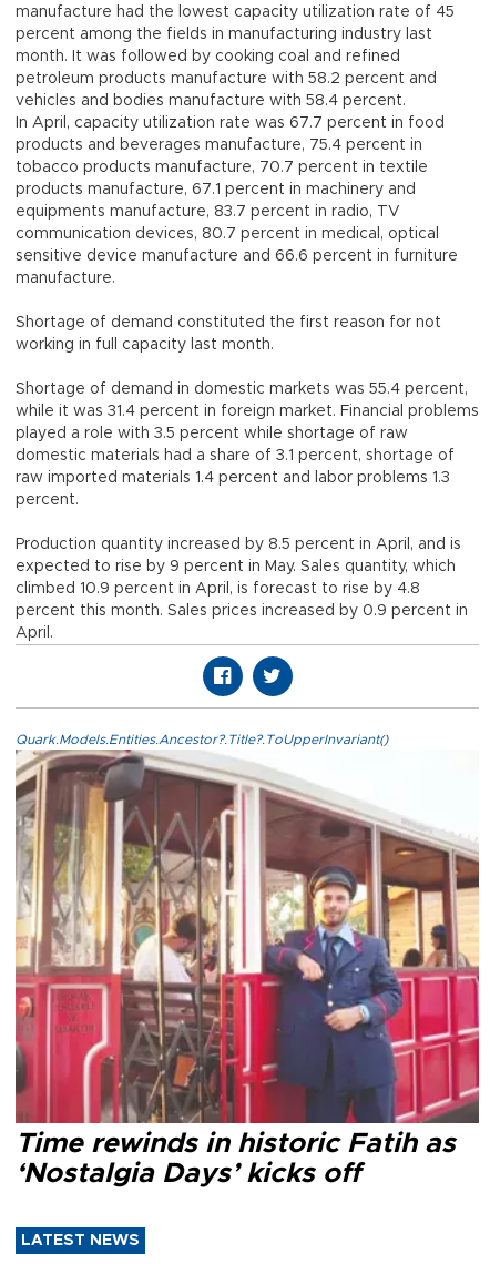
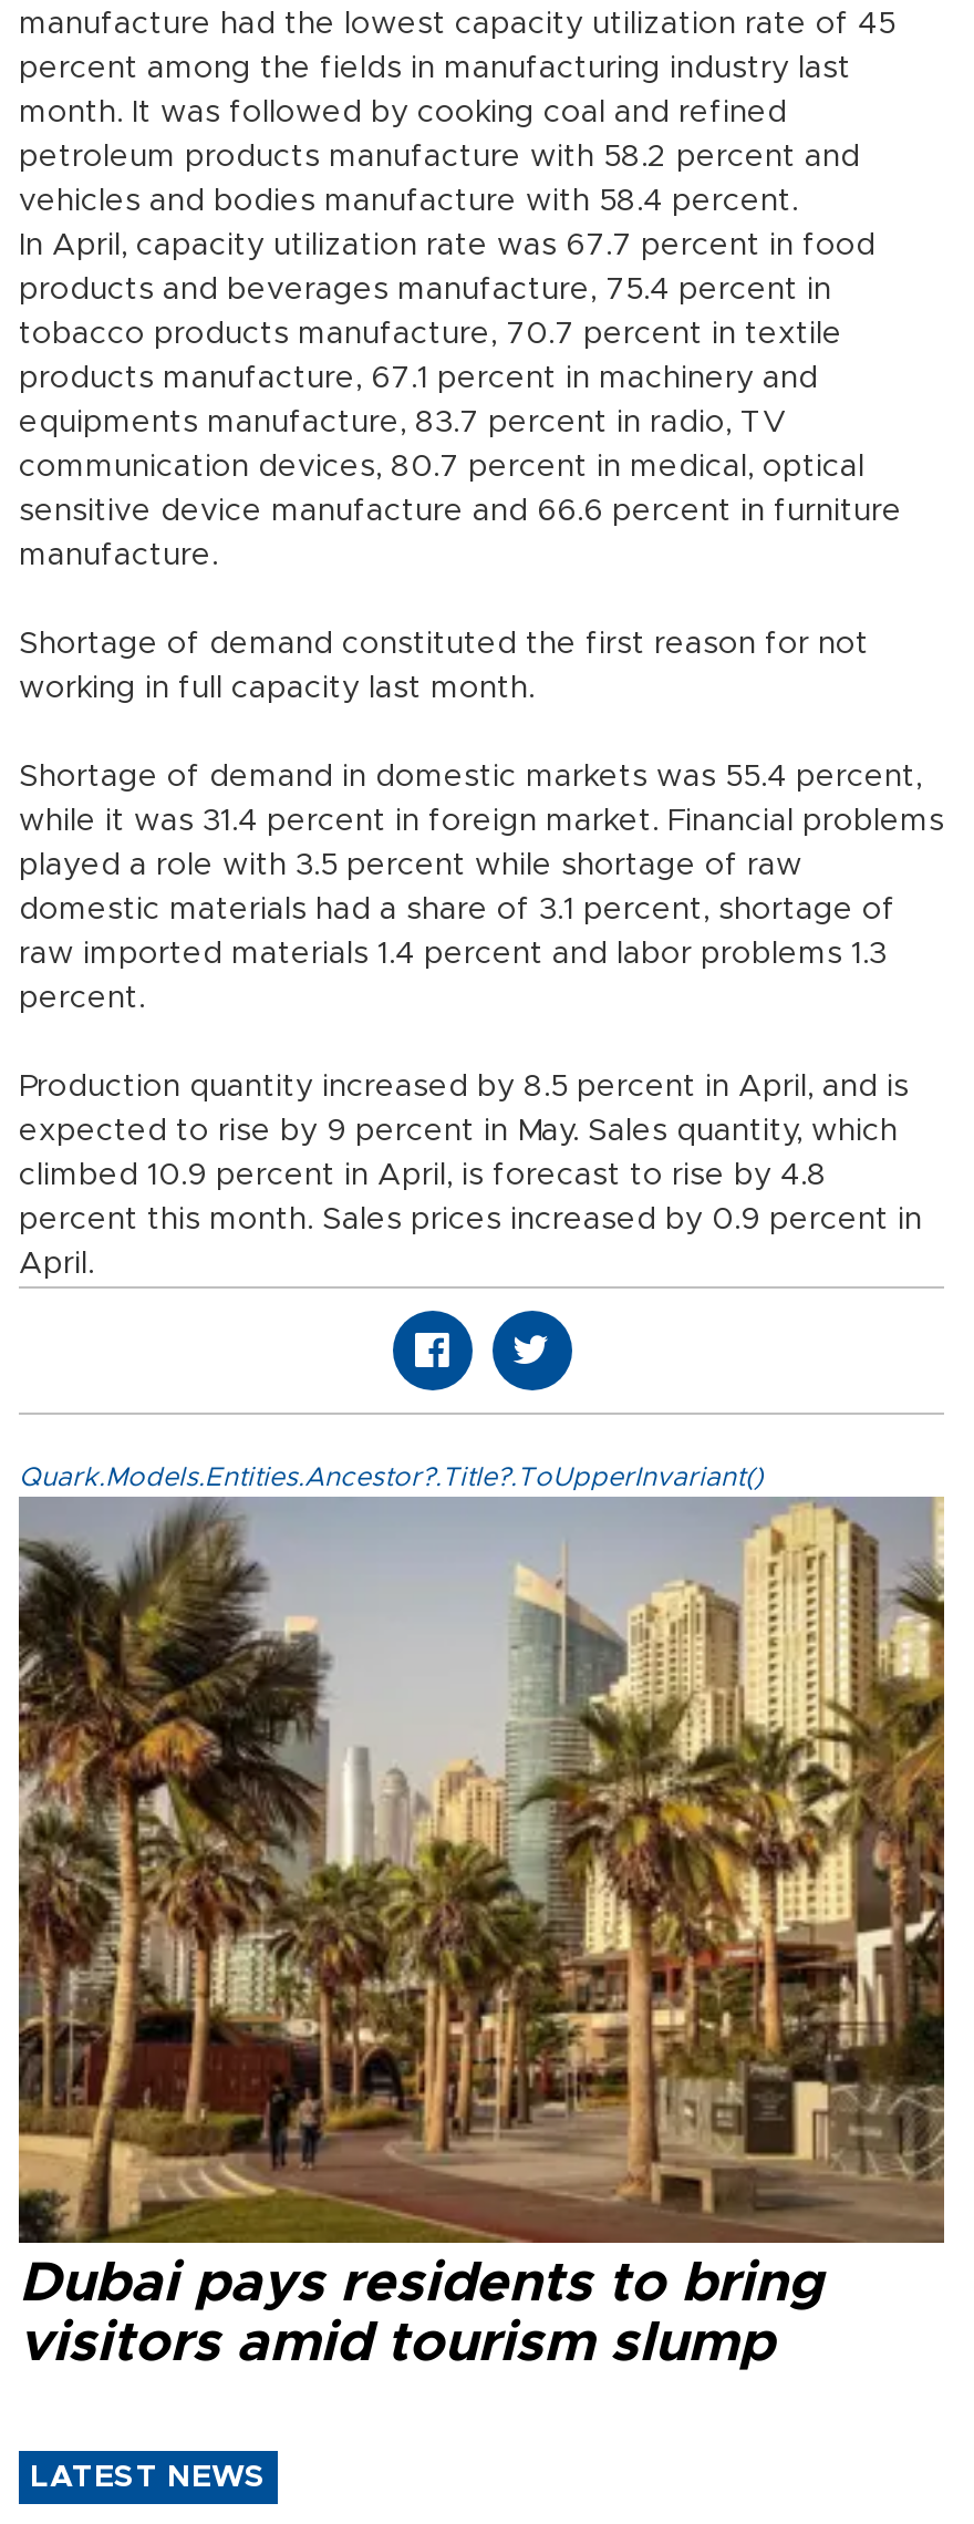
- [image]
- Time rewinds in historic Fatih as
- ‘Nostalgia Days’ kicks off
+ [image]
+ Dubai pays residents to bring
+ visitors amid tourism slump
